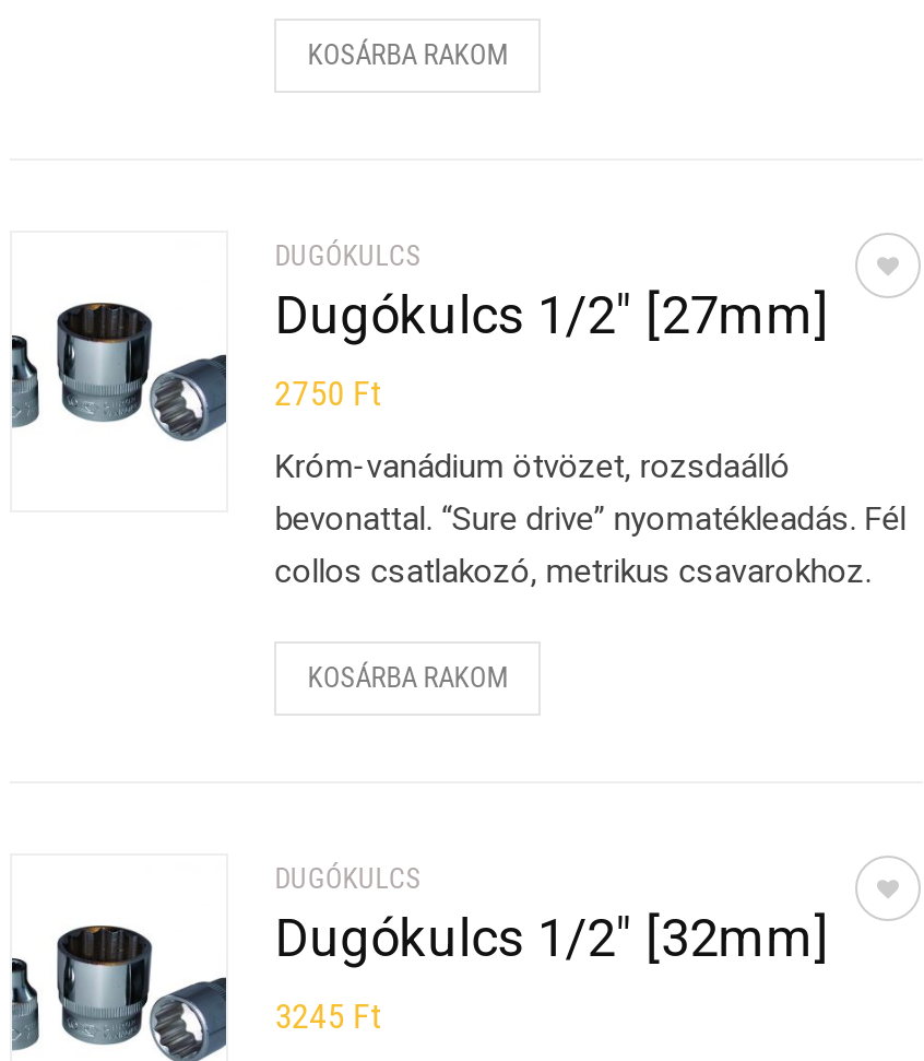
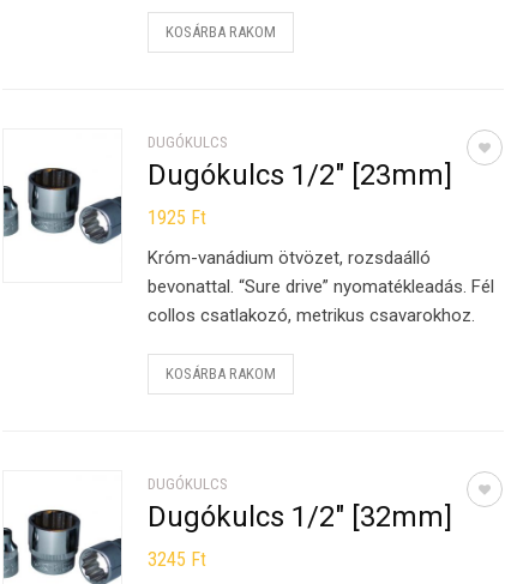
- Dugókulcs 1/2″ [27mm]
+ Dugókulcs 1/2″ [23mm]

- 2750 Ft
+ 1925 Ft
